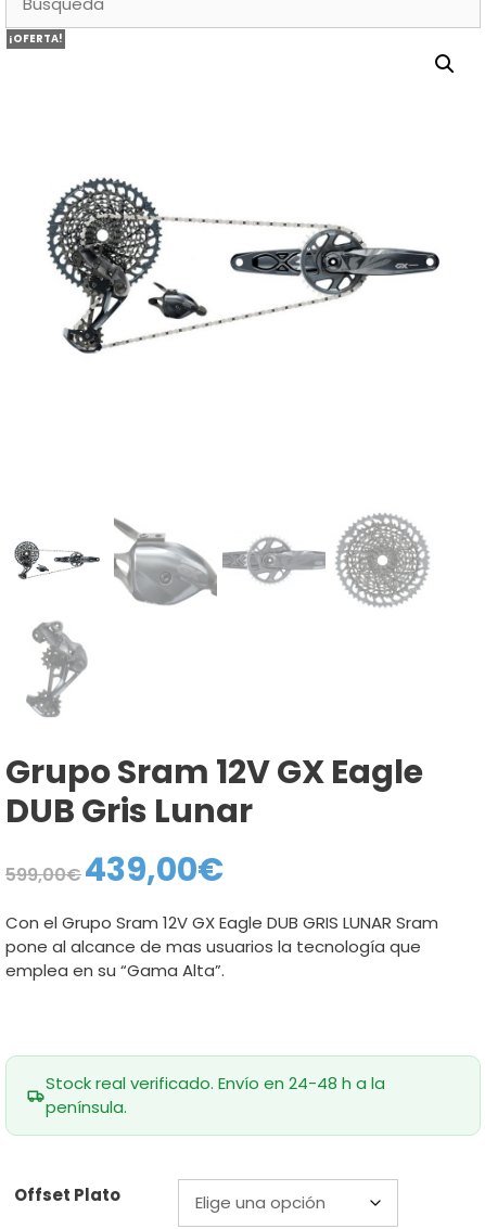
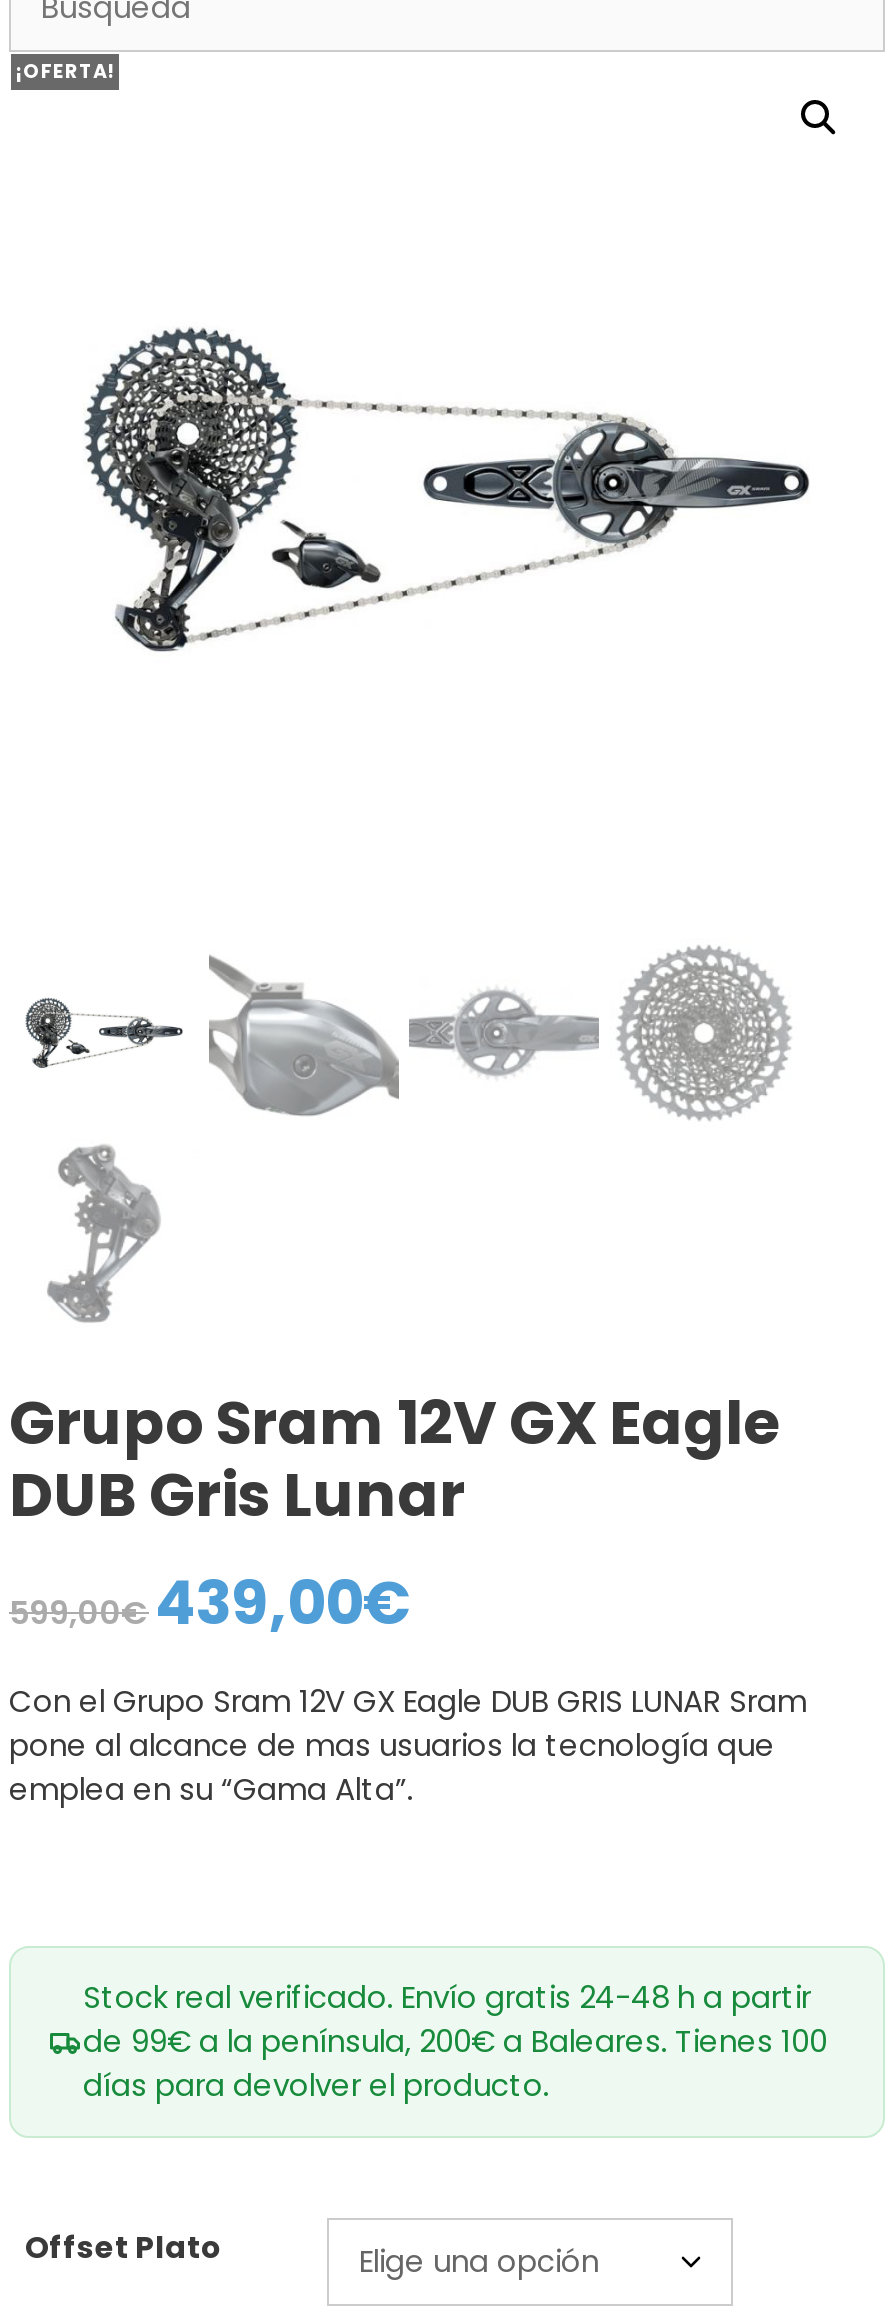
- Stock real verificado. Envío en 24-48 h a la
- península.
+ Stock real verificado. Envío gratis 24-48 h a partir
+ de 99€ a la península, 200€ a Baleares. Tienes 100
+ días para devolver el producto.
